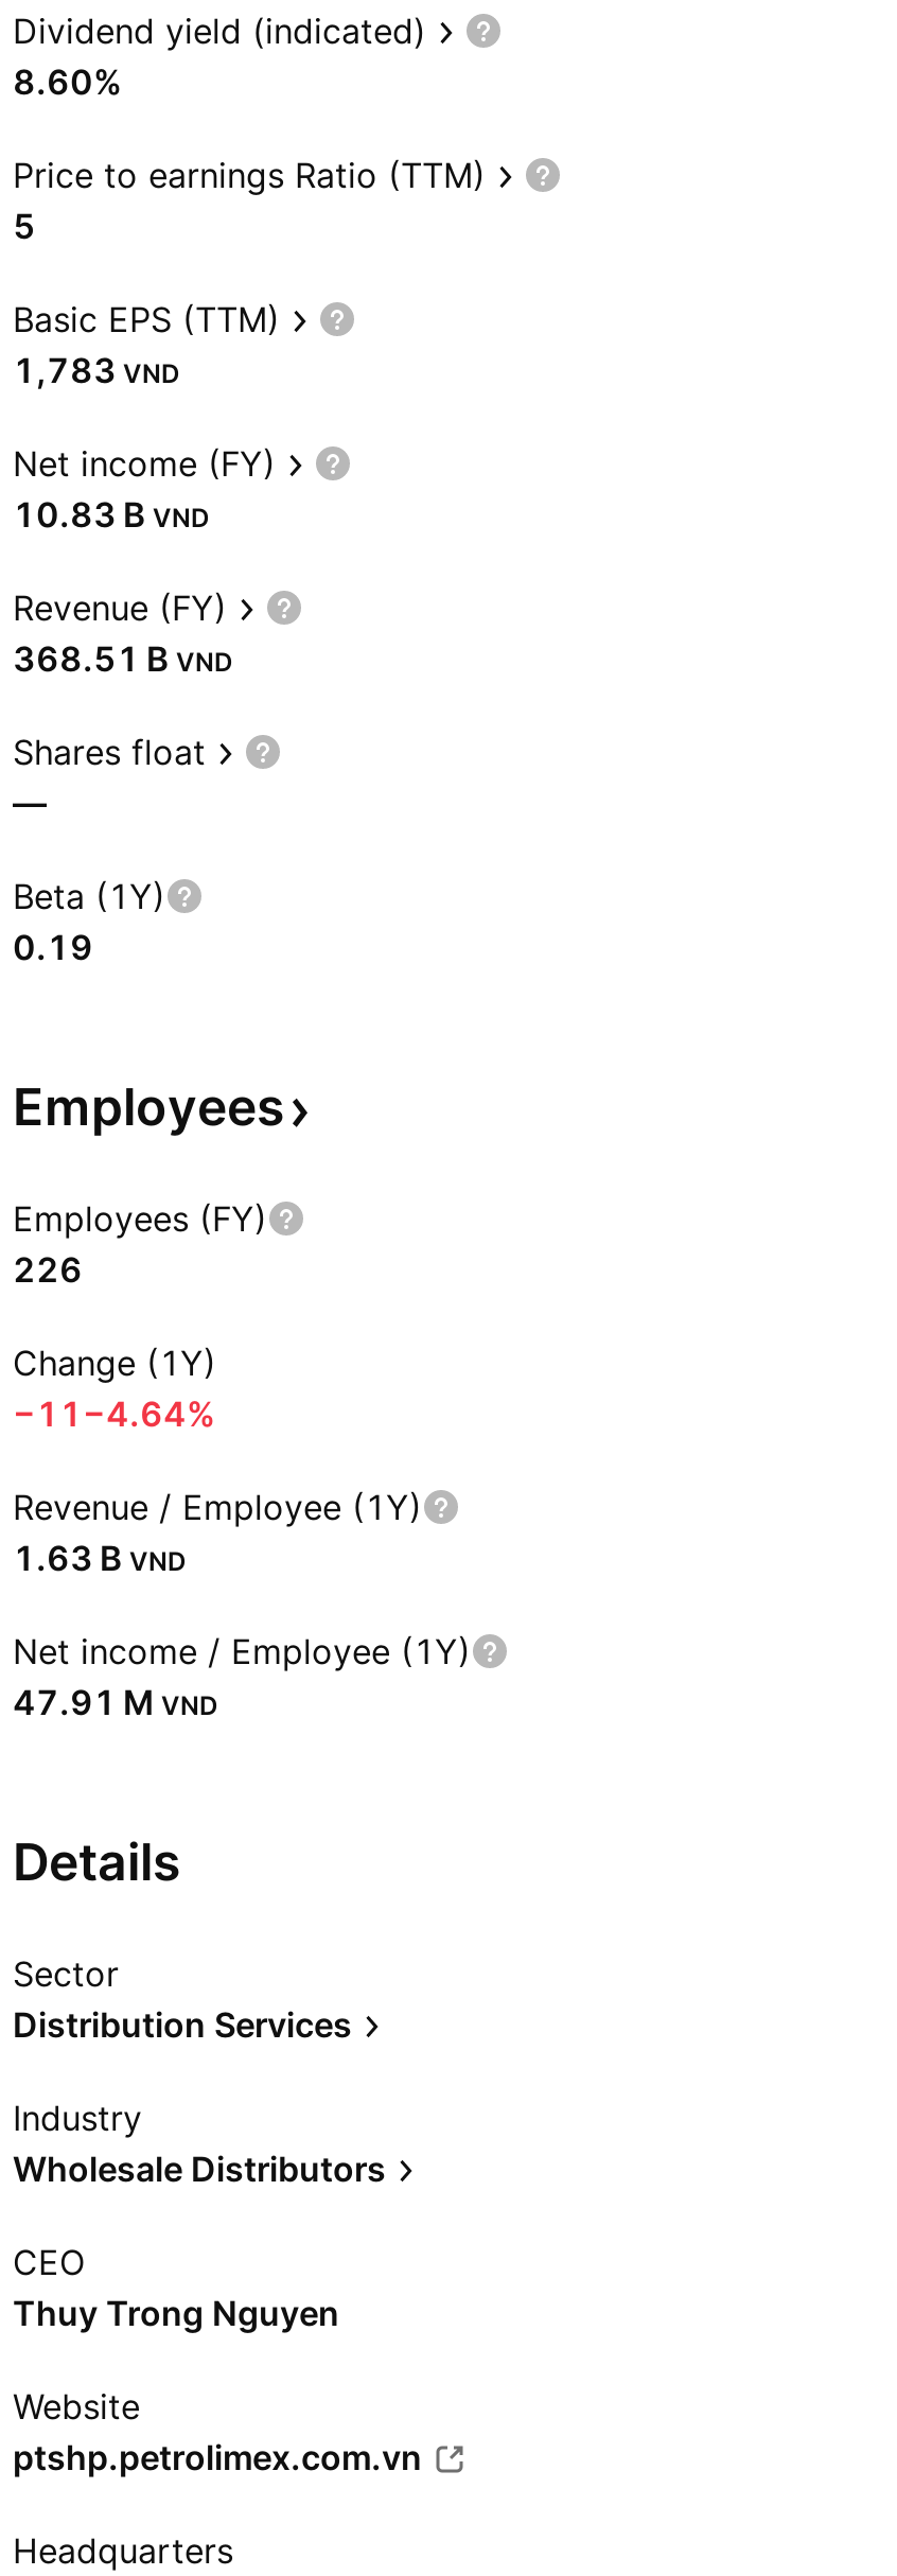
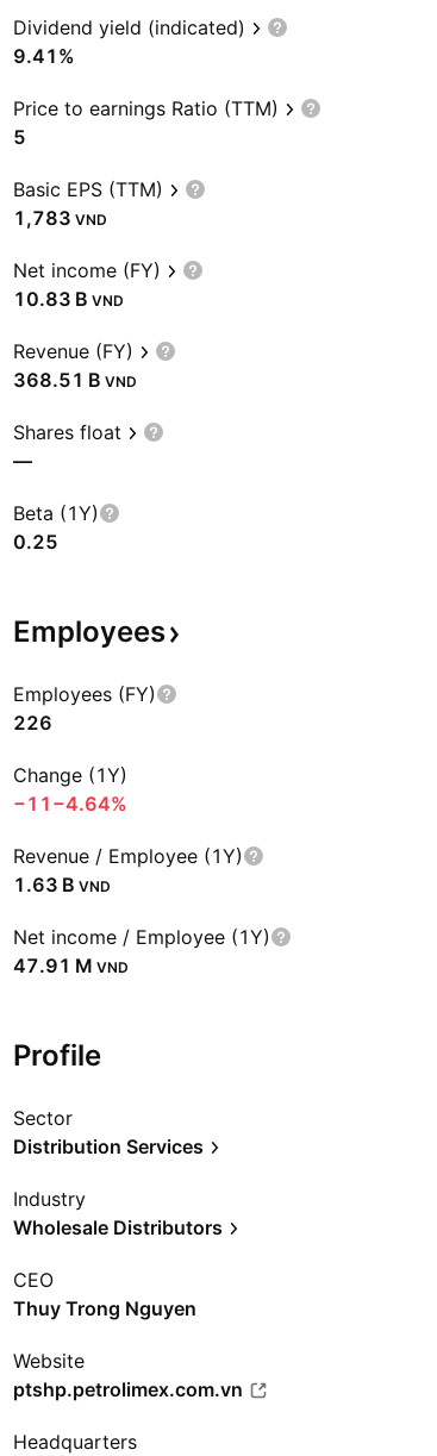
- 8.60%
+ 9.41%

- 0.19
+ 0.25

- Details
+ Profile
